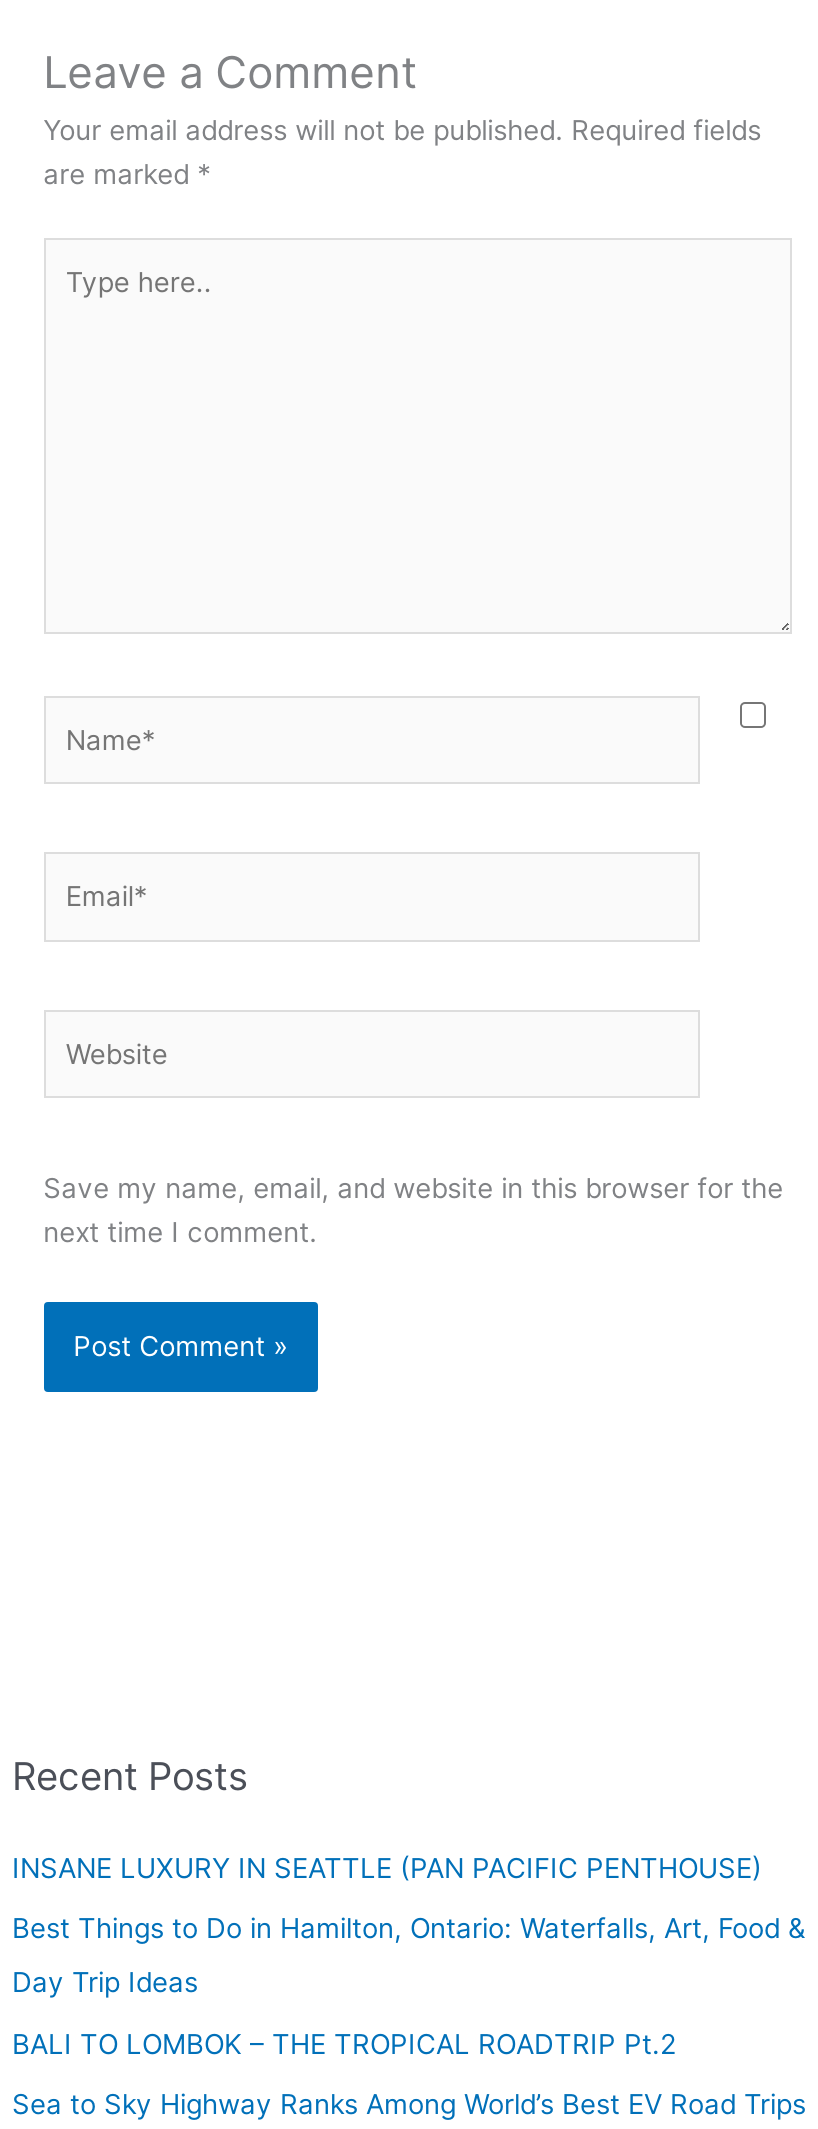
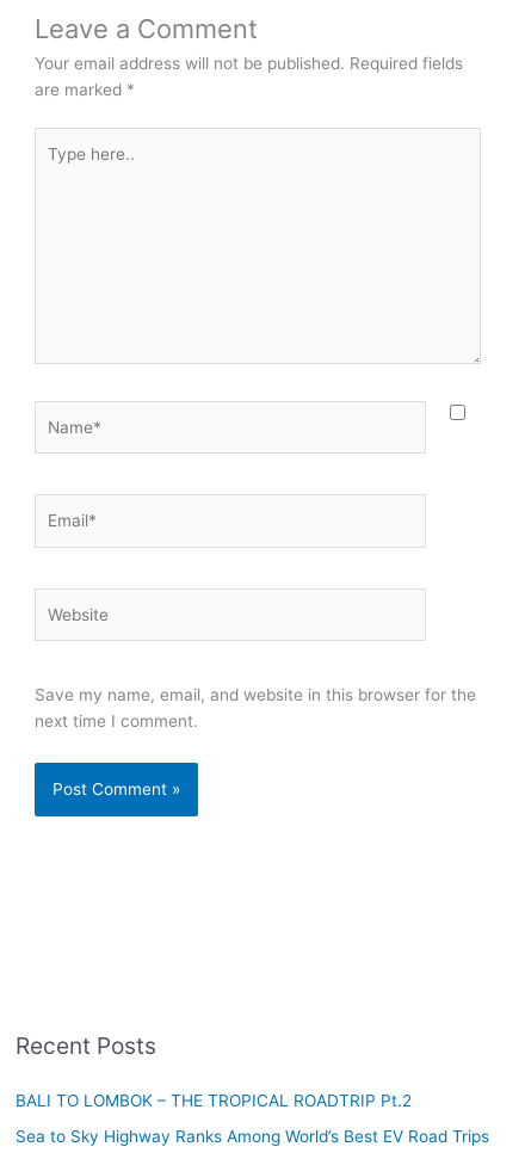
- INSANE LUXURY IN SEATTLE (PAN PACIFIC PENTHOUSE)
- Best Things to Do in Hamilton, Ontario: Waterfalls, Art, Food &
- Day Trip Ideas
